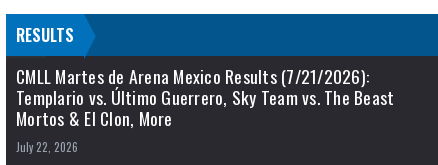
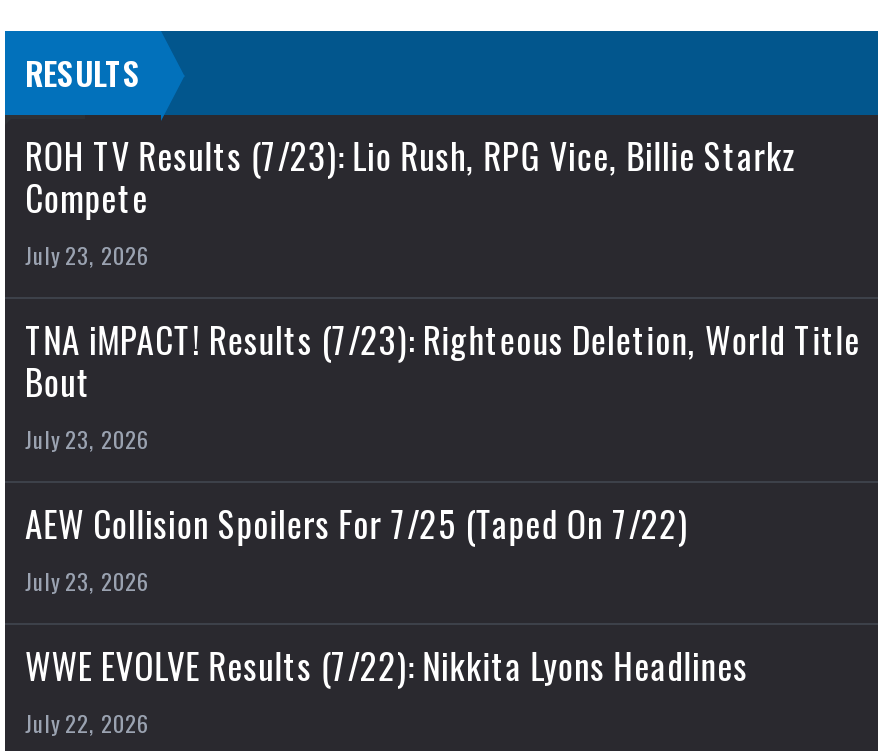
- CMLL Martes de Arena Mexico Results (7/21/2026):
- Templario vs. Último Guerrero, Sky Team vs. The Beast
- Mortos & El Clon, More
+ ROH TV Results (7/23): Lio Rush, RPG Vice, Billie Starkz
+ Compete
+ July 23, 2026
+ TNA iMPACT! Results (7/23): Righteous Deletion, World Title
+ Bout
+ July 23, 2026
+ AEW Collision Spoilers For 7/25 (Taped On 7/22)
+ July 23, 2026
+ WWE EVOLVE Results (7/22): Nikkita Lyons Headlines
